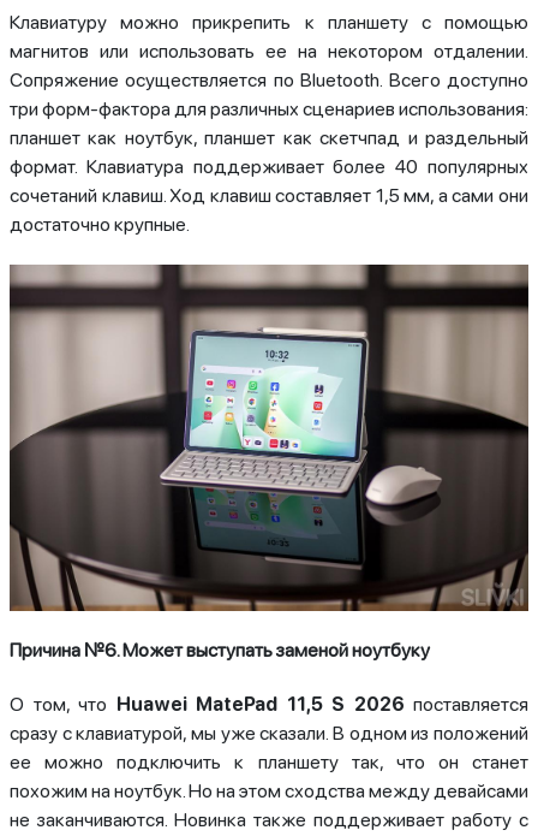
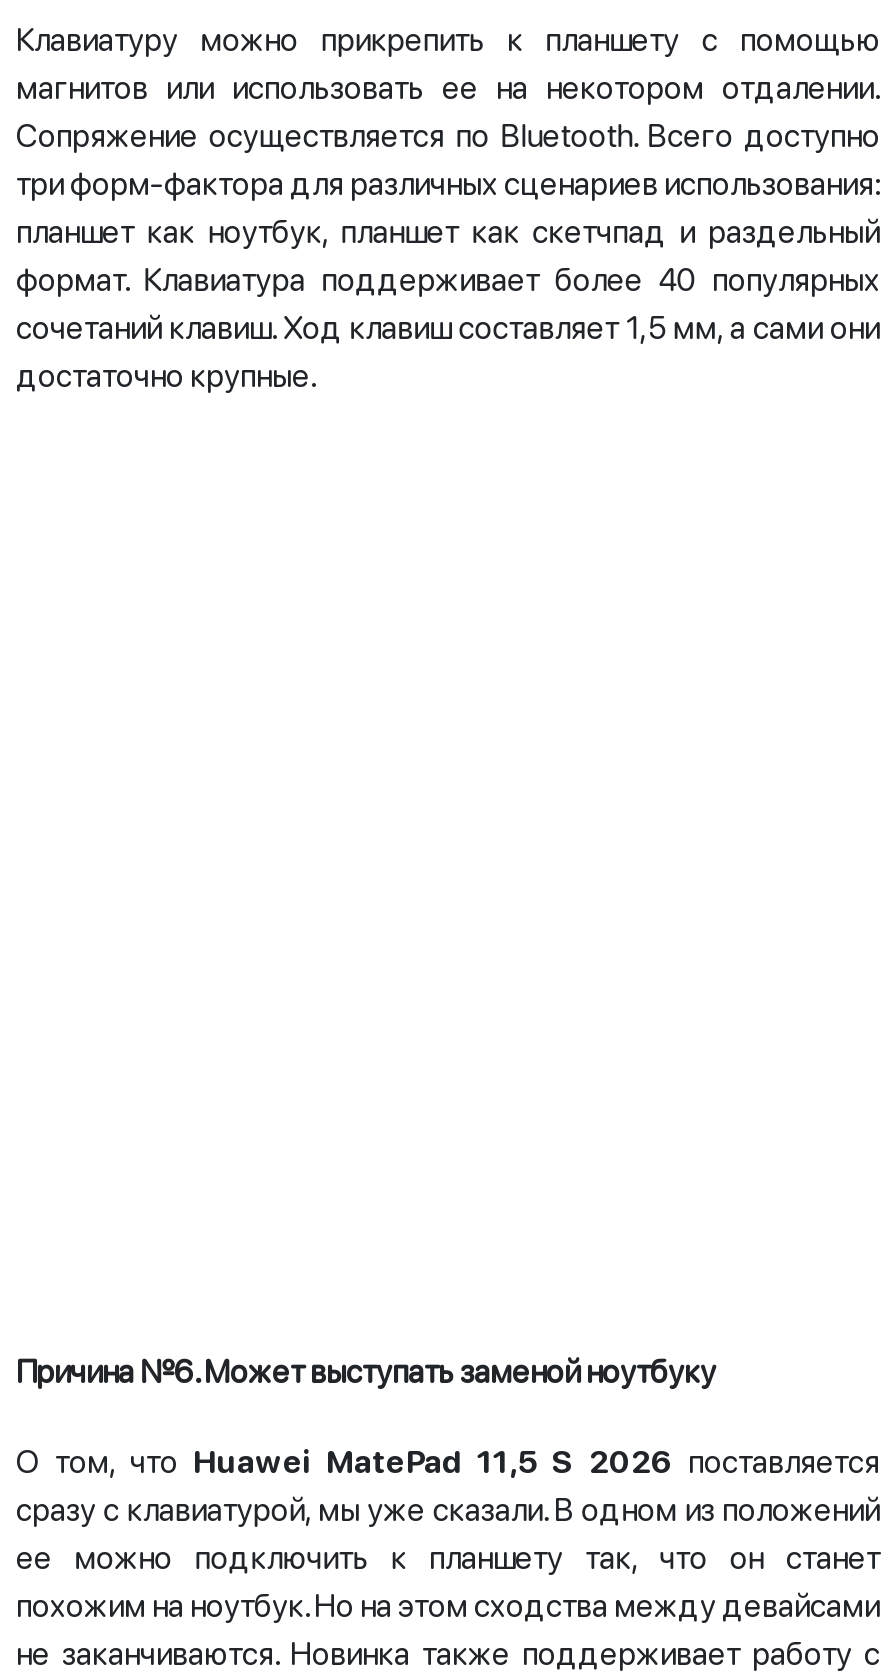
- [image]
